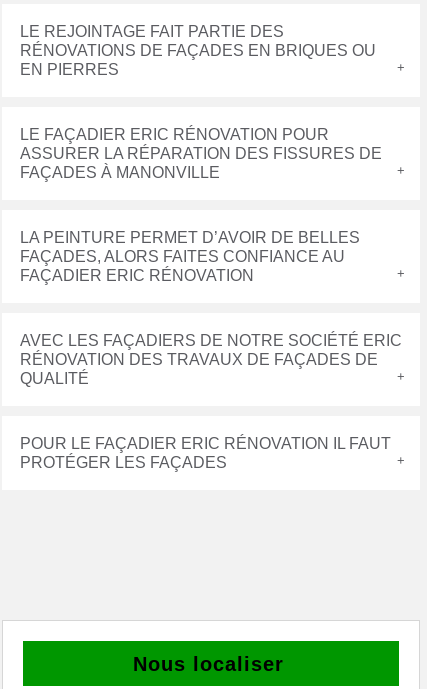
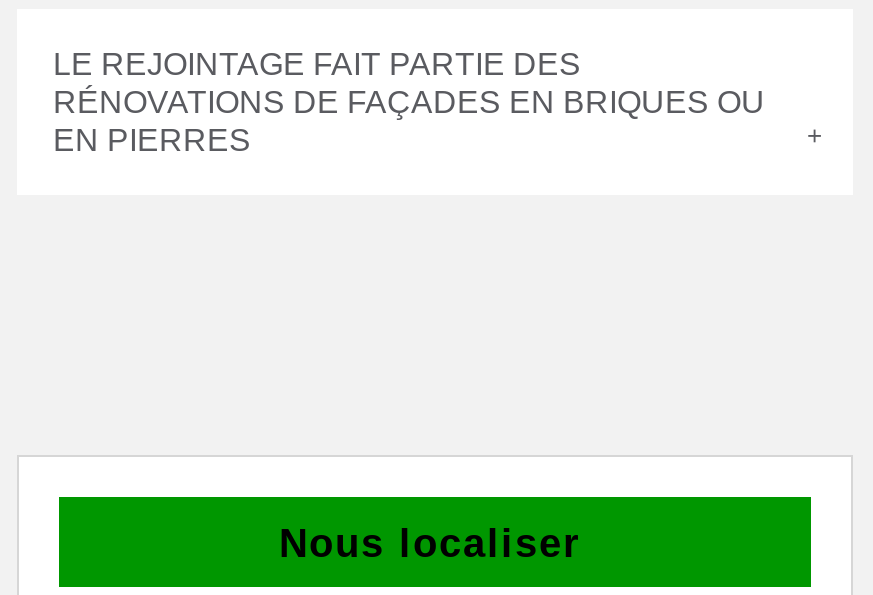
- LE FAÇADIER ERIC RÉNOVATION POUR
- ASSURER LA RÉPARATION DES FISSURES DE
- FAÇADES À MANONVILLE

- LA PEINTURE PERMET D’AVOIR DE BELLES
- FAÇADES, ALORS FAITES CONFIANCE AU
- FAÇADIER ERIC RÉNOVATION

- AVEC LES FAÇADIERS DE NOTRE SOCIÉTÉ ERIC
- RÉNOVATION DES TRAVAUX DE FAÇADES DE
- QUALITÉ

- POUR LE FAÇADIER ERIC RÉNOVATION IL FAUT
- PROTÉGER LES FAÇADES
